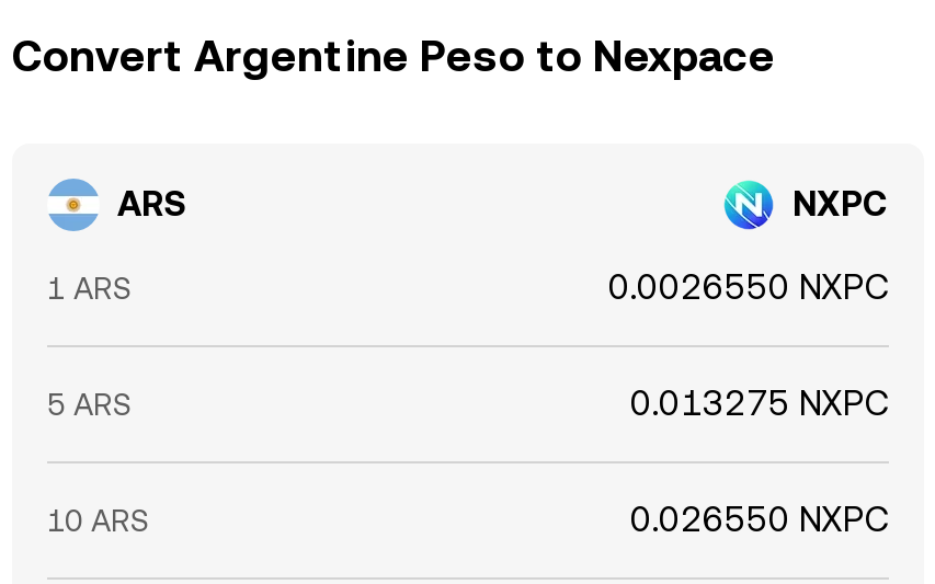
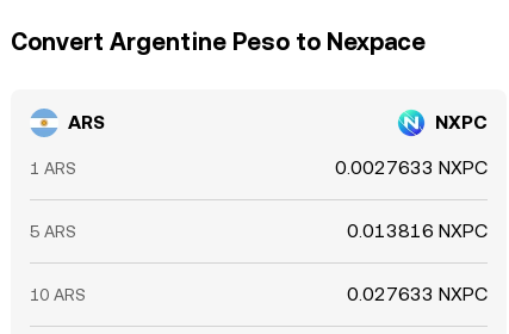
- 0.0026550 NXPC
+ 0.0027633 NXPC

- 0.013275 NXPC
+ 0.013816 NXPC

- 0.026550 NXPC
+ 0.027633 NXPC
